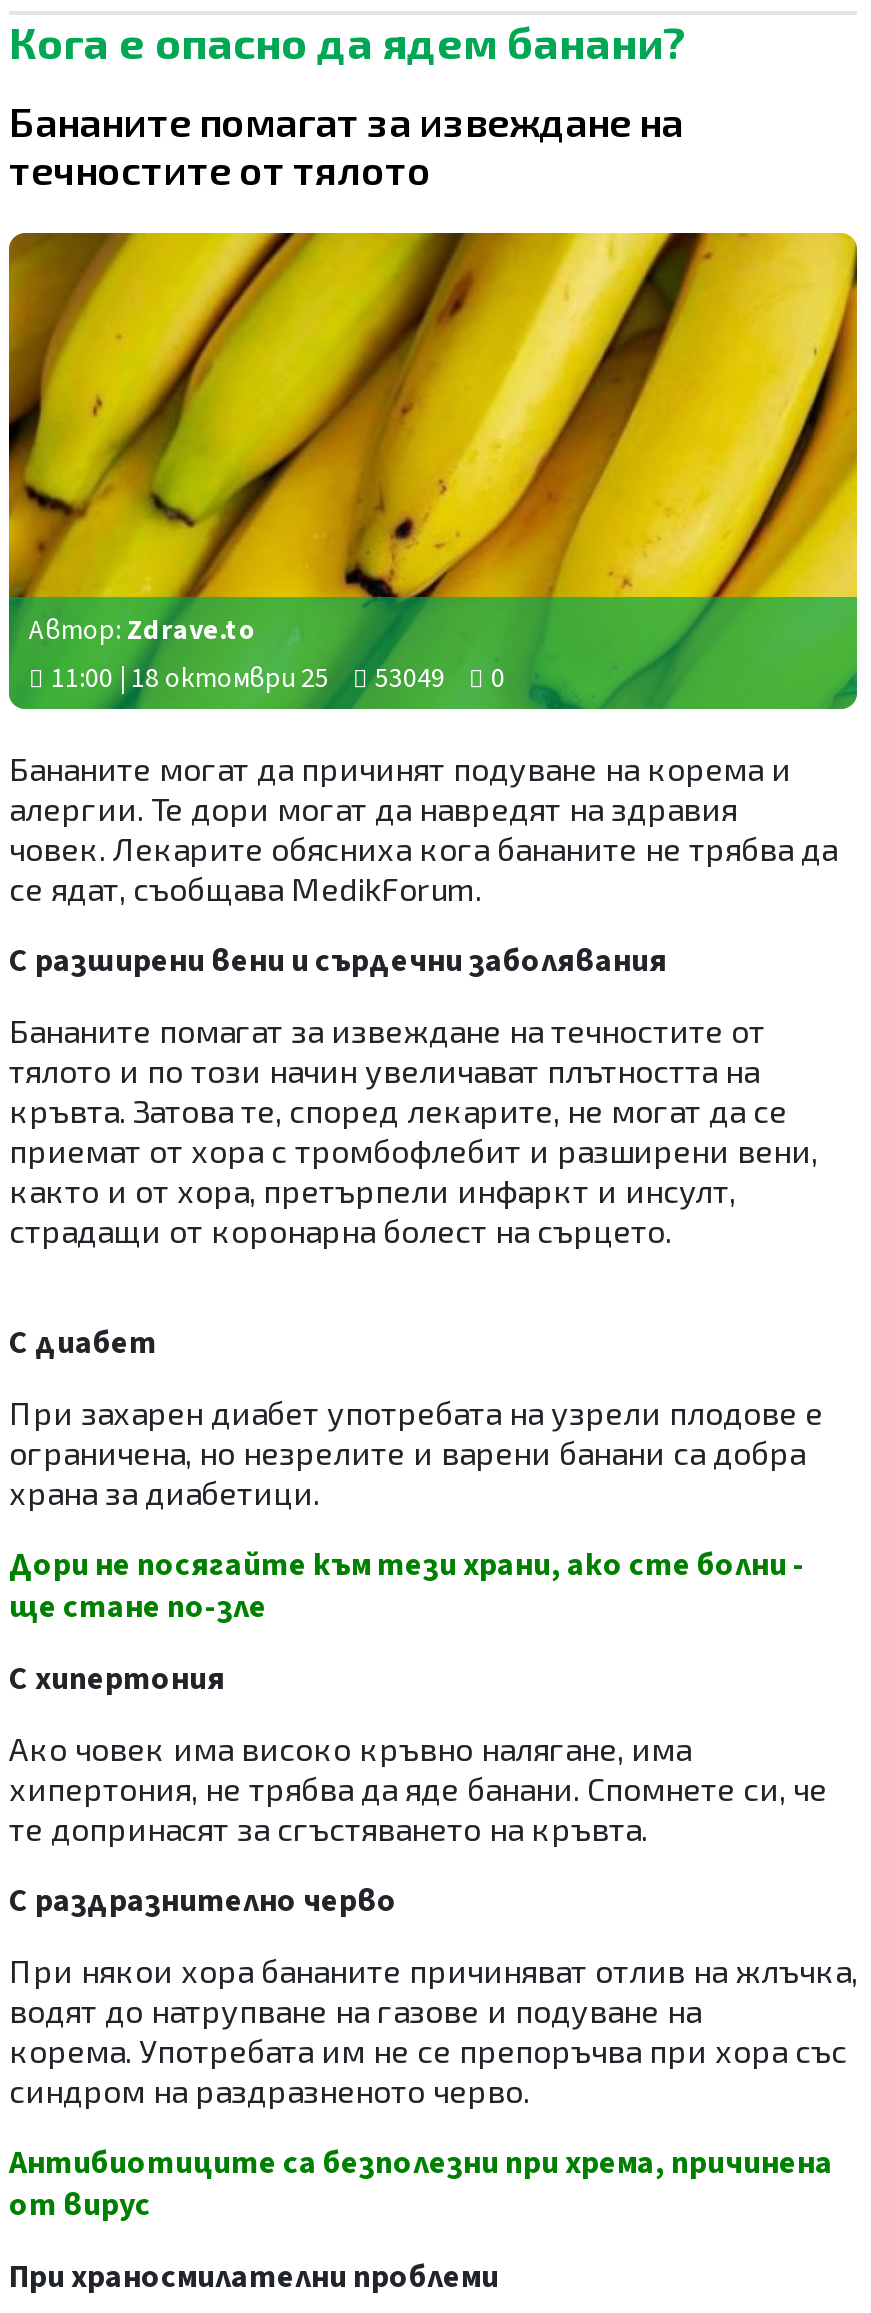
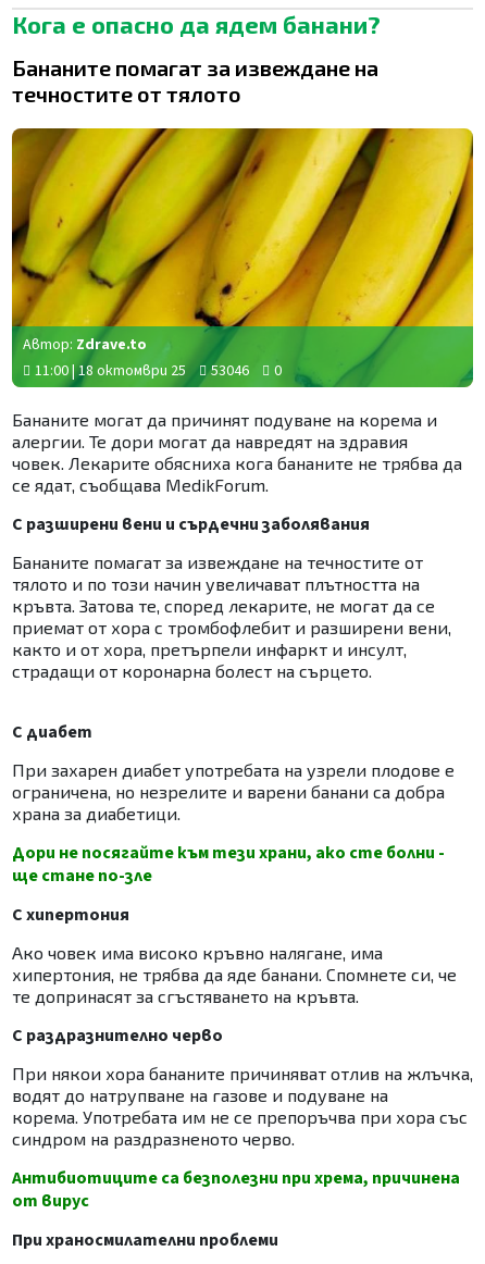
- 53049
+ 53046
